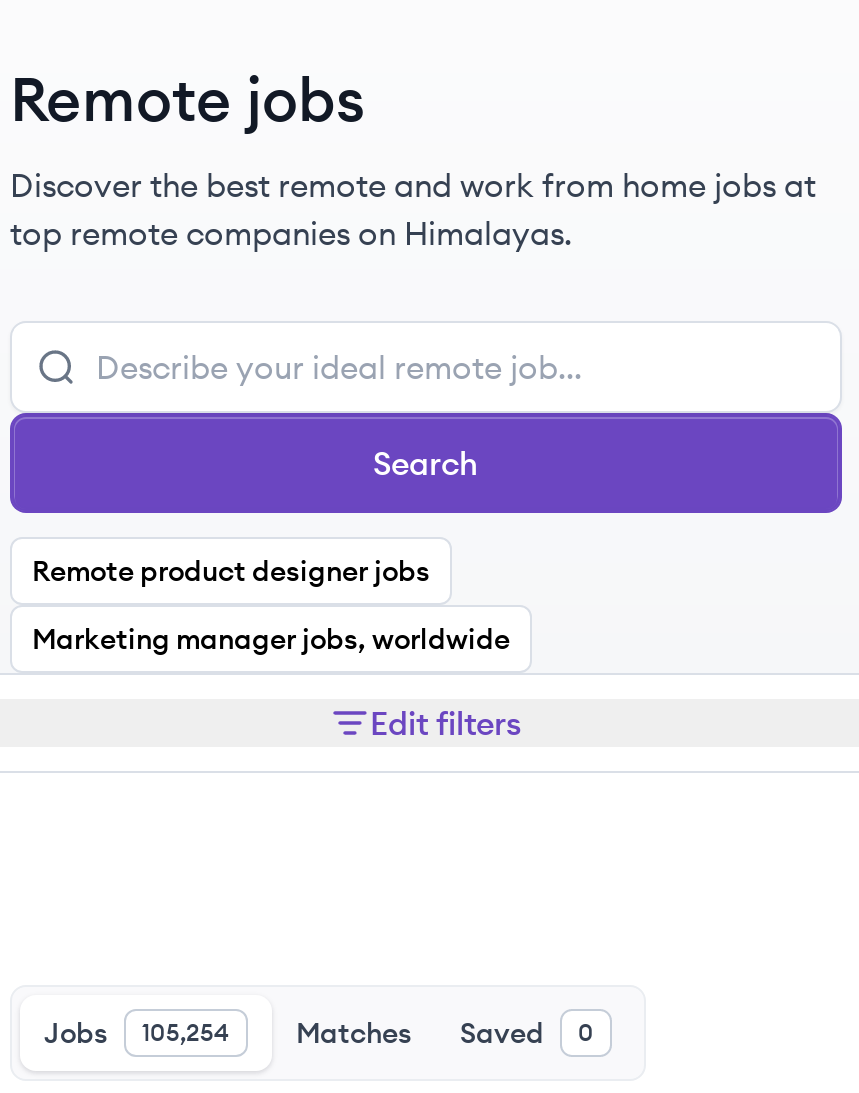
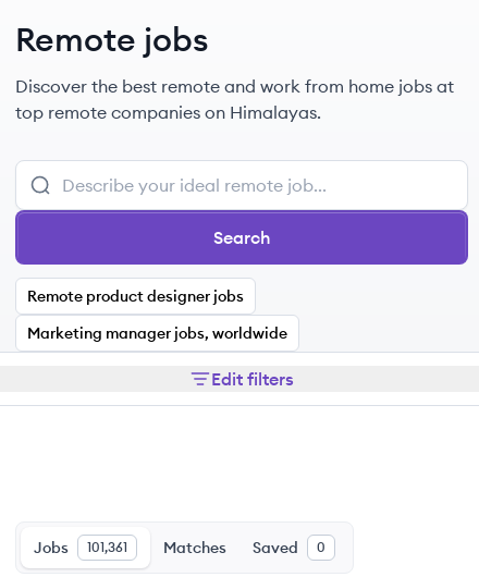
- Jobs 105,254
+ Jobs 101,361
